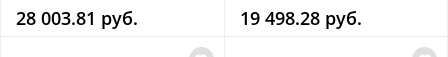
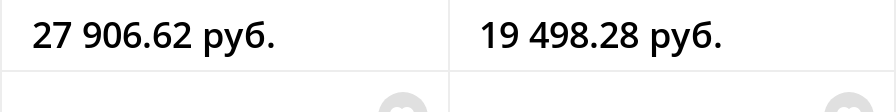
- 28 003.81 руб.
+ 27 906.62 руб.
